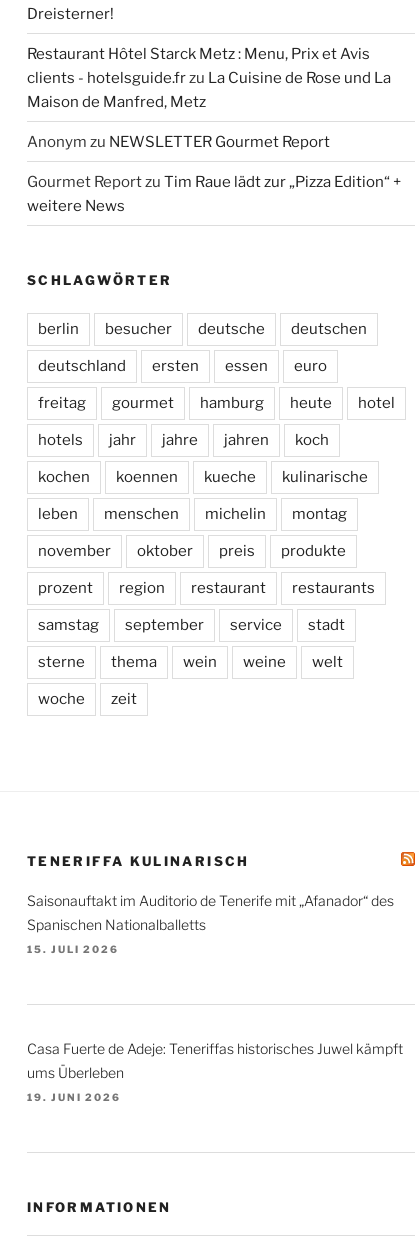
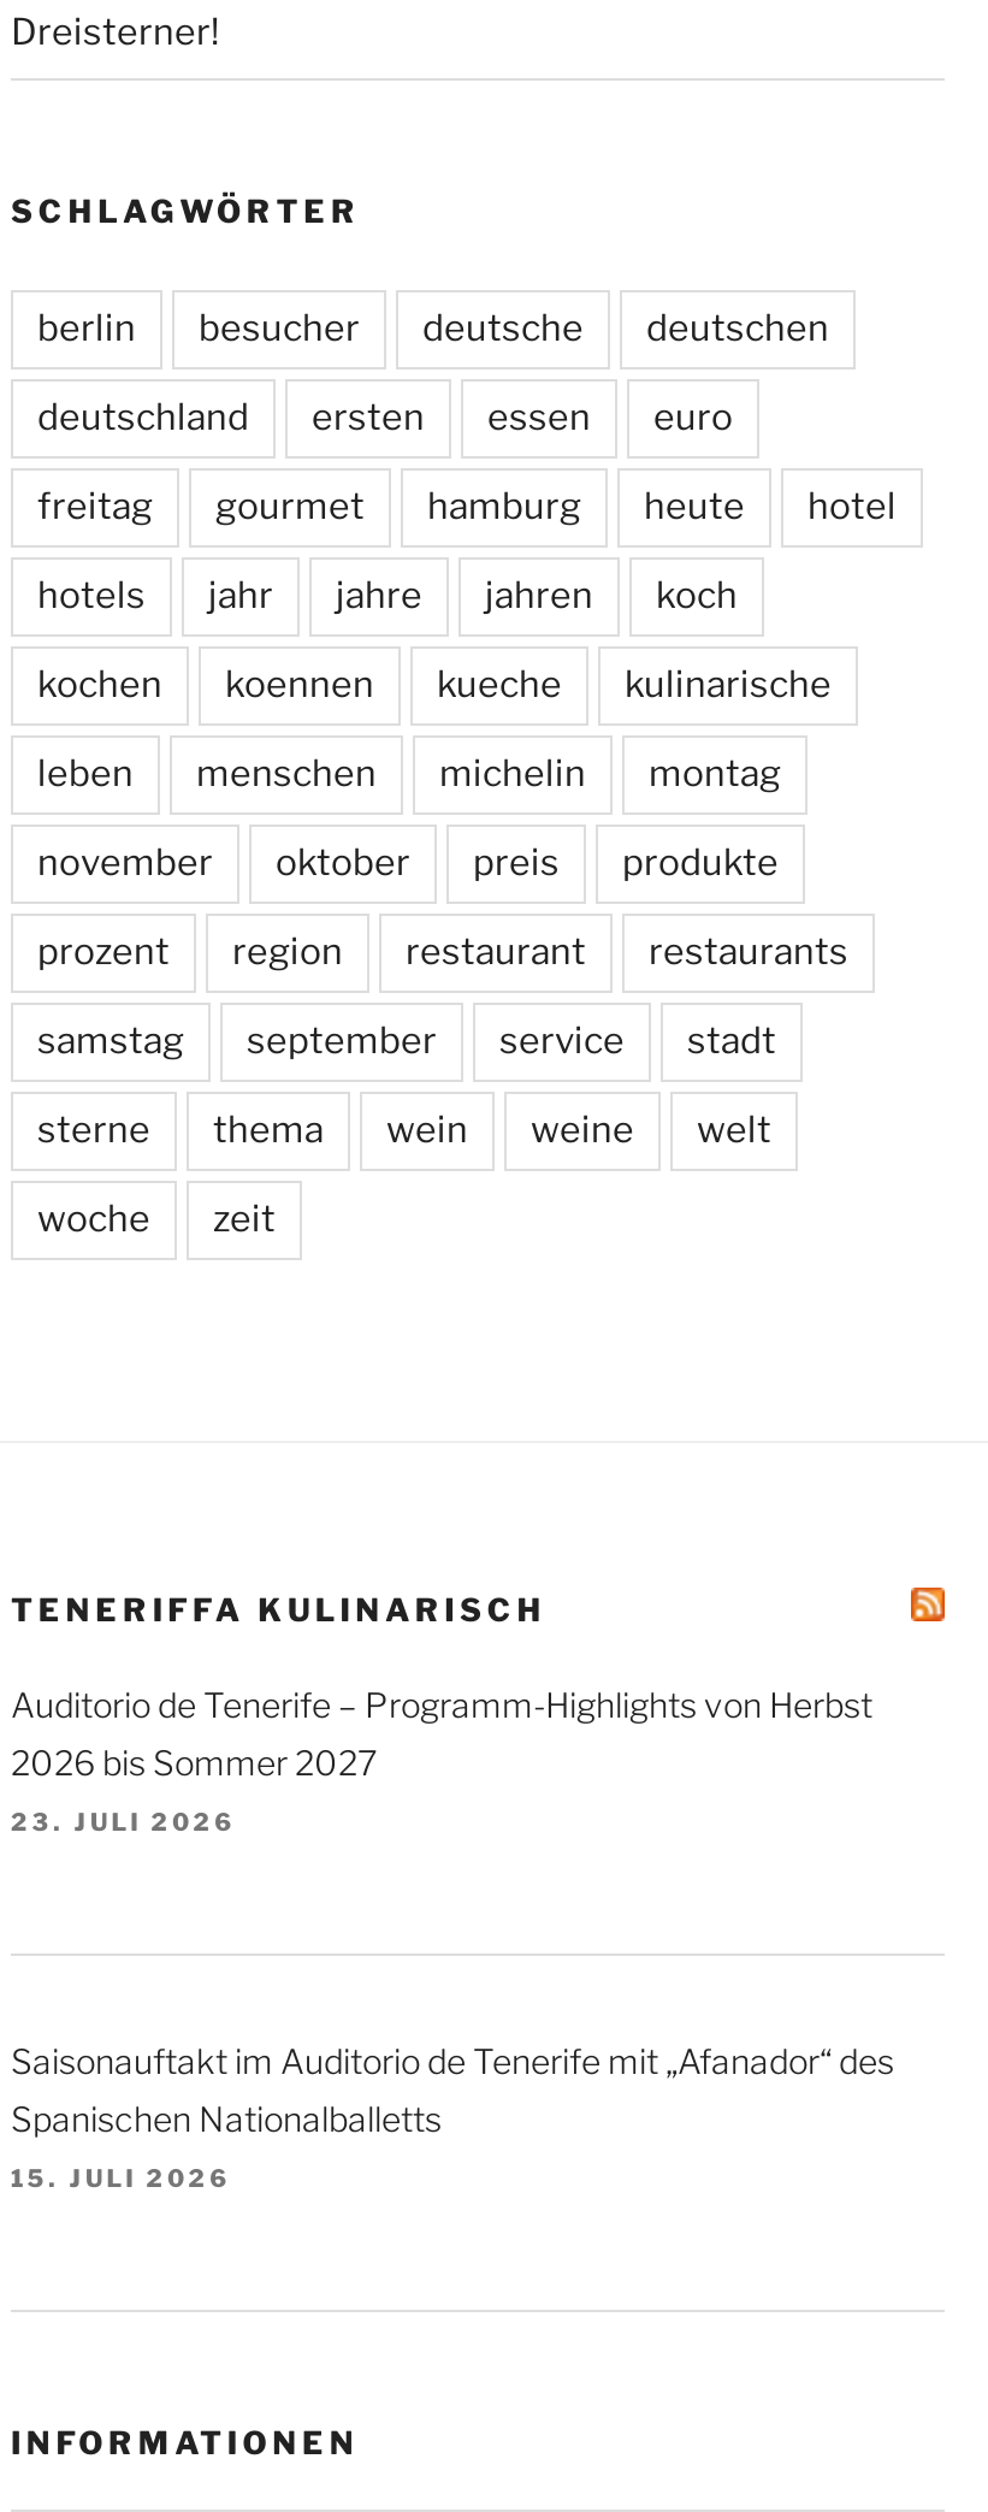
- Restaurant Hôtel Starck Metz : Menu, Prix et Avis
- clients - hotelsguide.fr zu La Cuisine de Rose und La
- Maison de Manfred, Metz
- Anonym zu NEWSLETTER Gourmet Report
- Gourmet Report zu Tim Raue lädt zur „Pizza Edition“ +
- weitere News

+ Auditorio de Tenerife – Programm-Highlights von Herbst
+ 2026 bis Sommer 2027
+ 23. JULI 2026

- Casa Fuerte de Adeje: Teneriffas historisches Juwel kämpft
- ums Überleben
- 19. JUNI 2026
